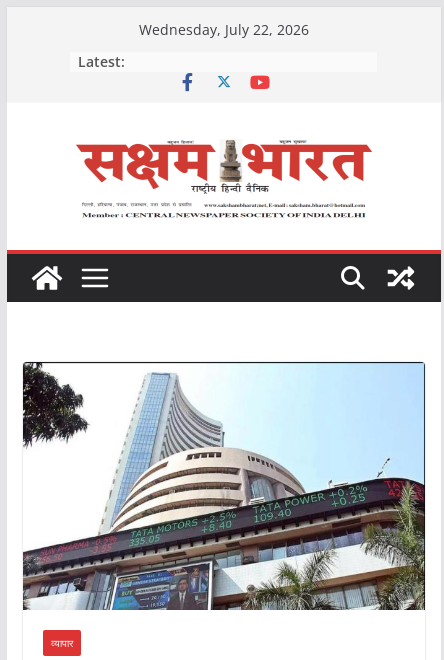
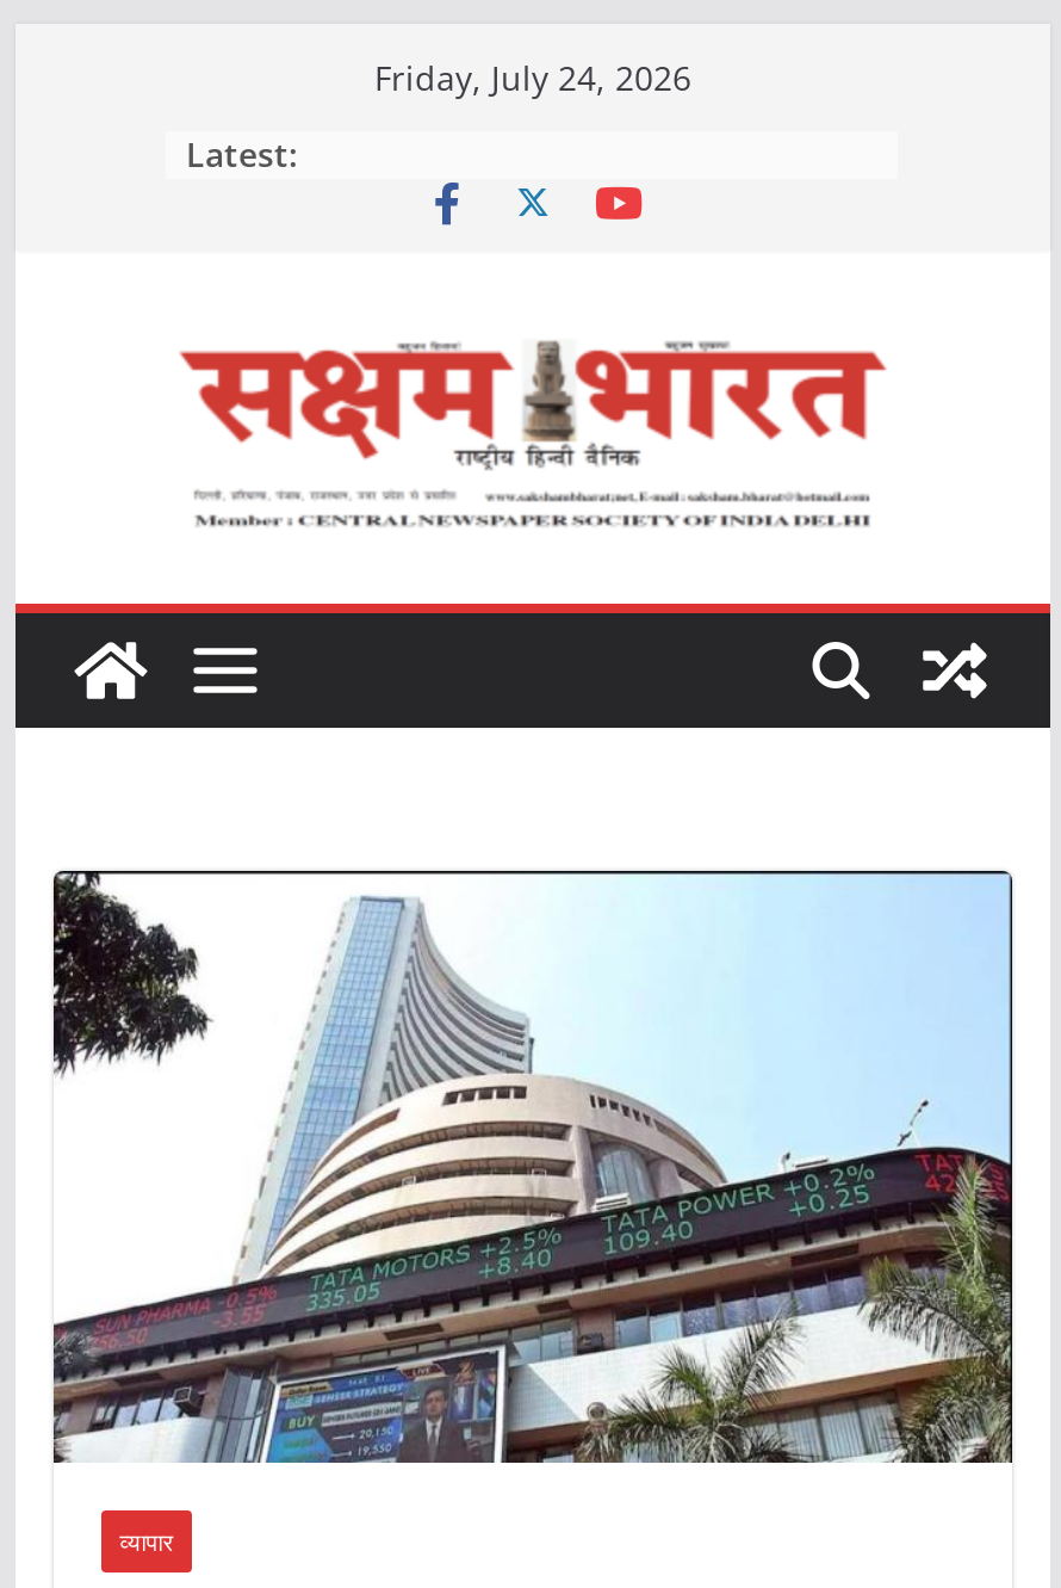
- Wednesday, July 22, 2026
+ Friday, July 24, 2026
